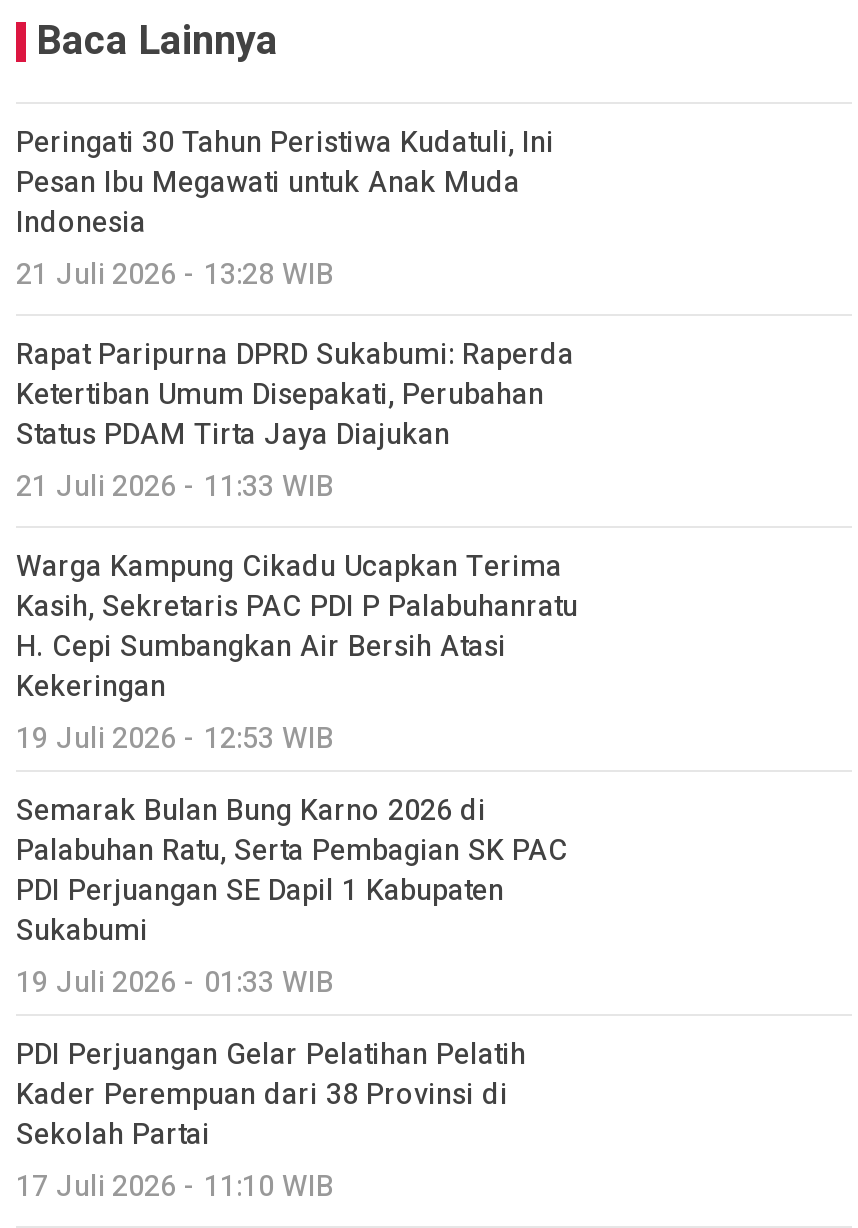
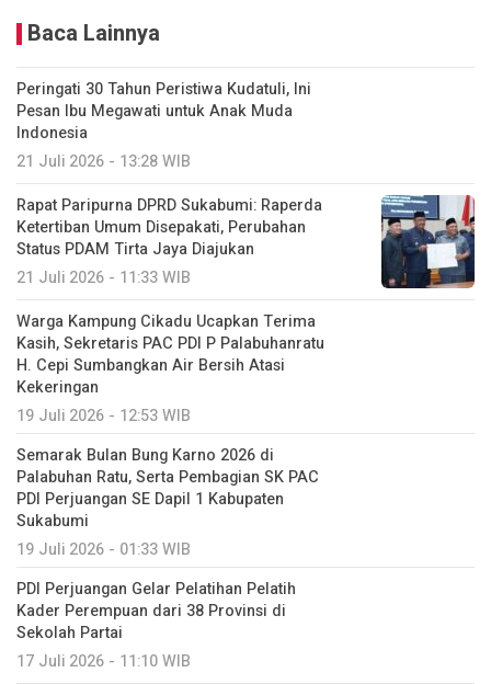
+ [image]
